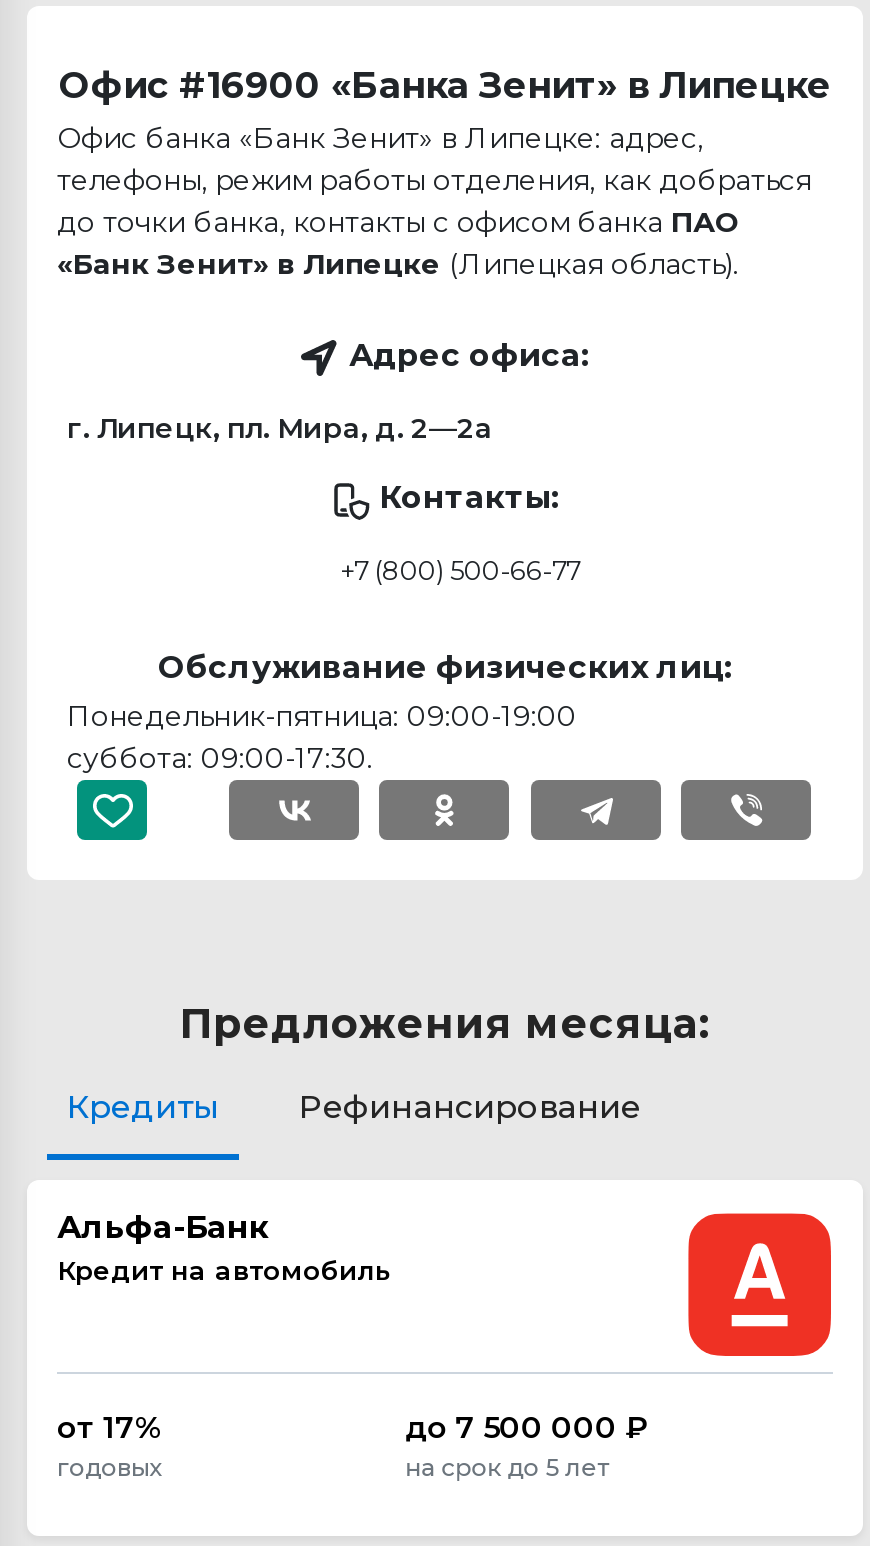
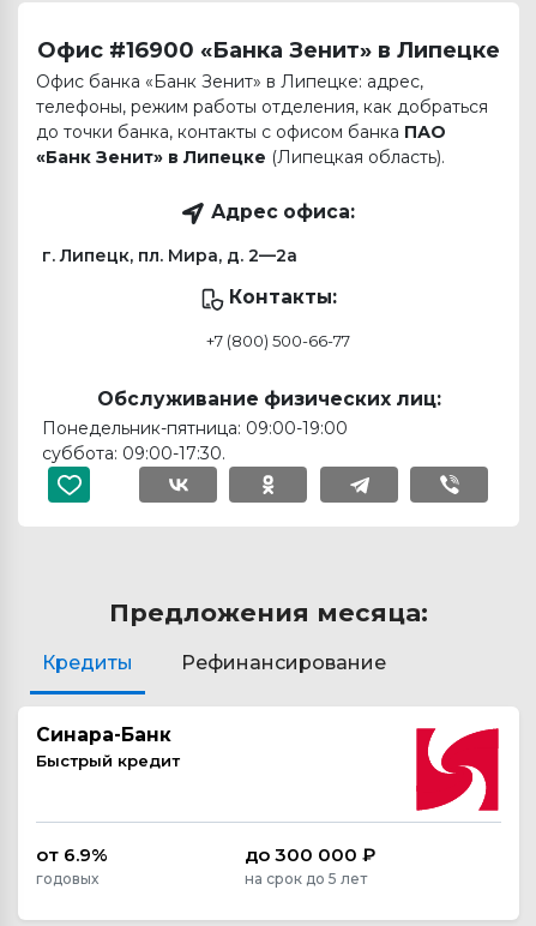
- Альфа-Банк
- Кредит на автомобиль
+ Синара-Банк
+ Быстрый кредит

- [image]
+ [image]

- от 17%
+ от 6.9%

- до 7 500 000 ₽
+ до 300 000 ₽
